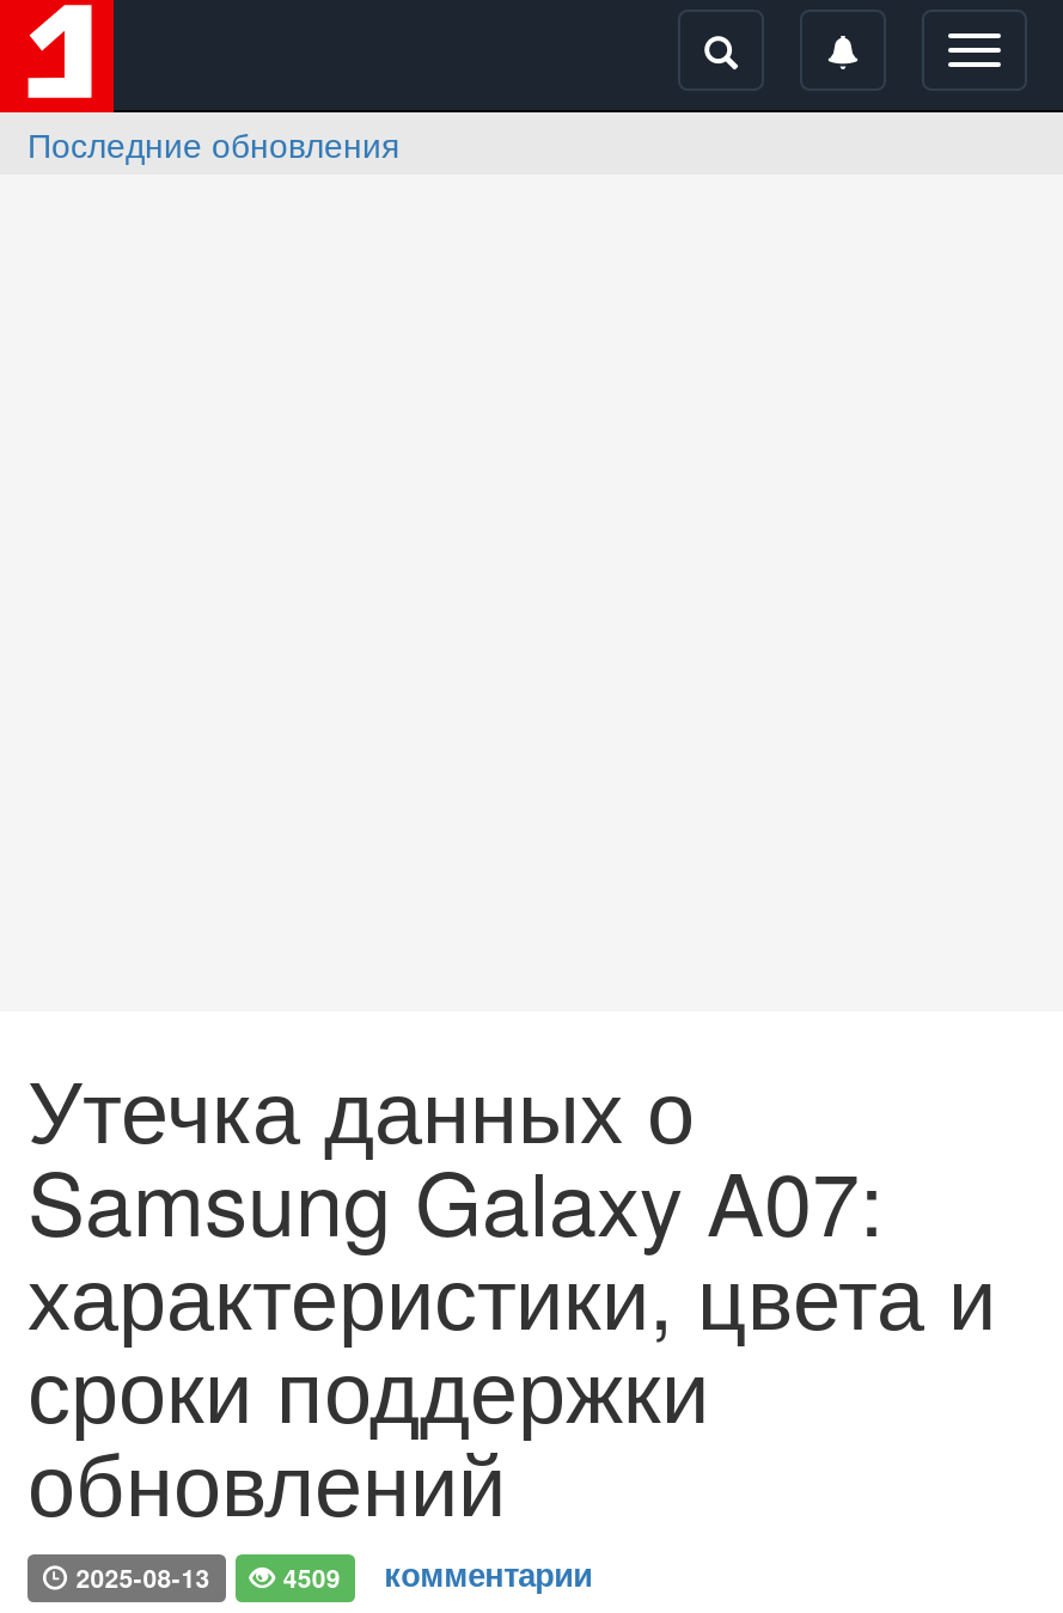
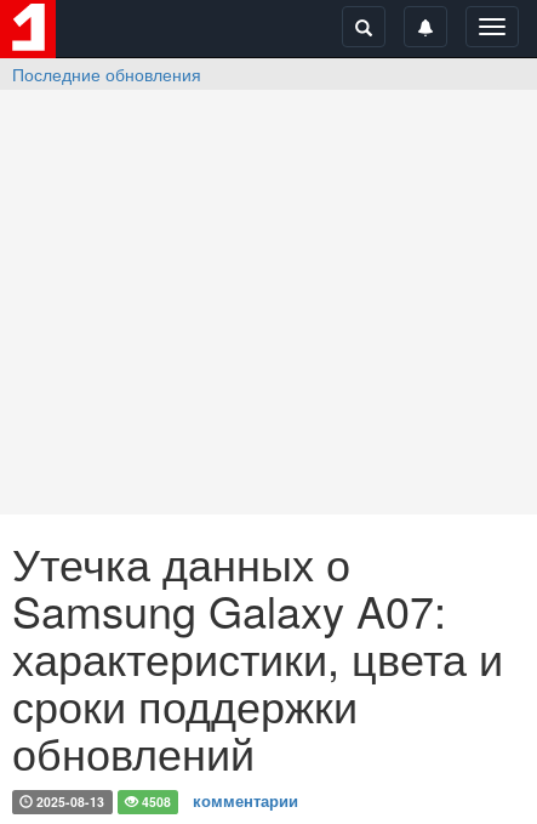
- 2025-08-13 4509 комментарии
+ 2025-08-13 4508 комментарии
